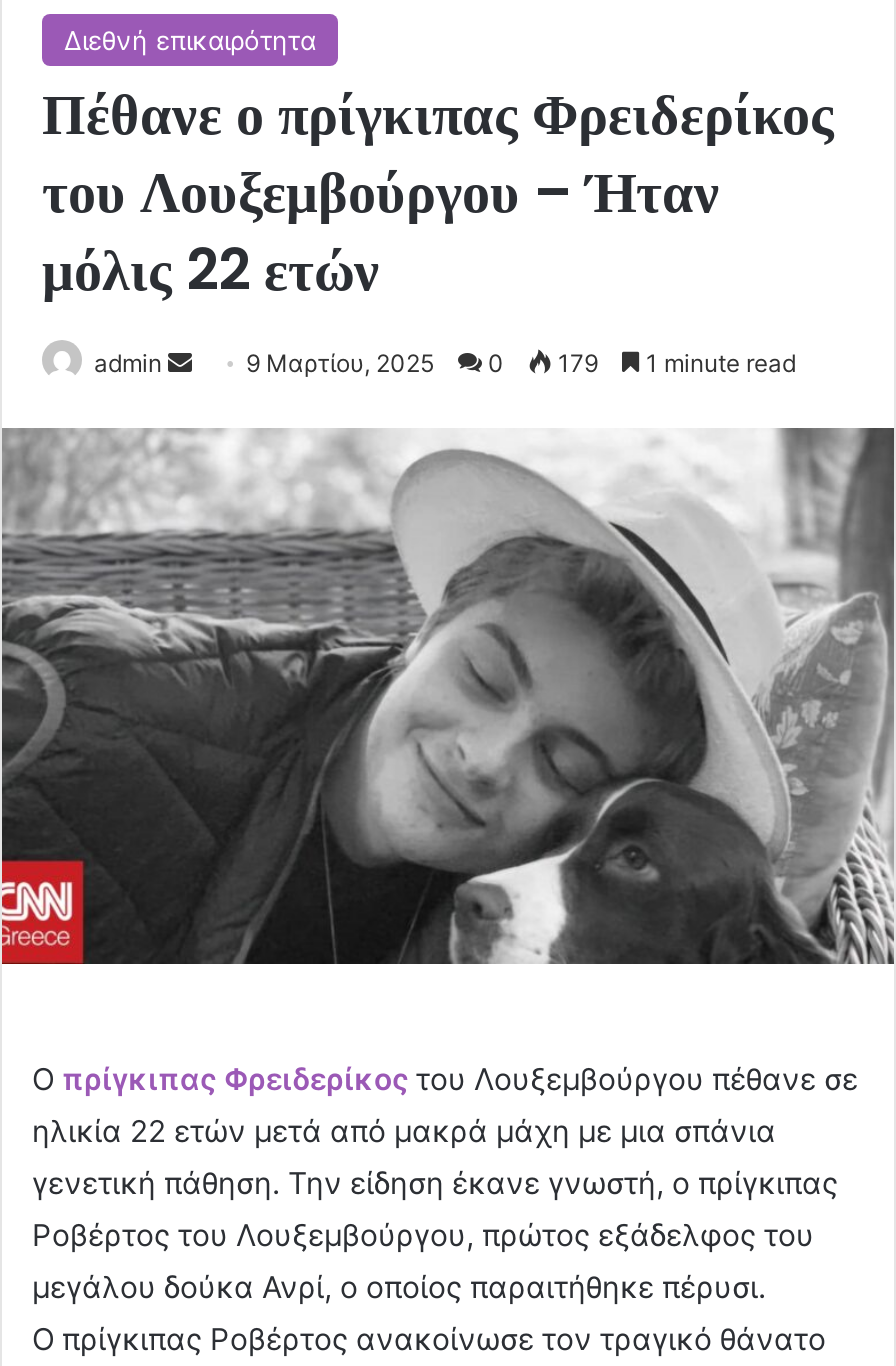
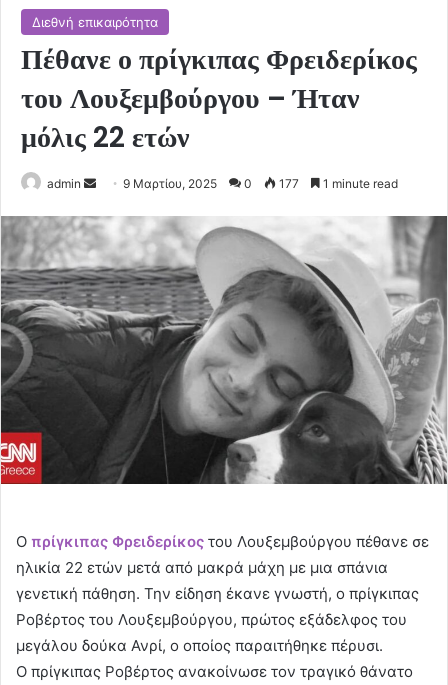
- 179
+ 177
